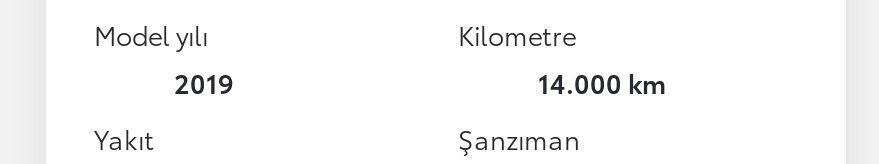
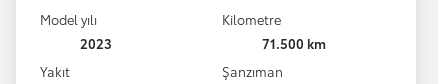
- 2019
+ 2023

- 14.000 km
+ 71.500 km
